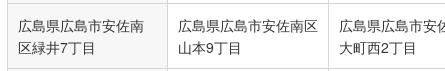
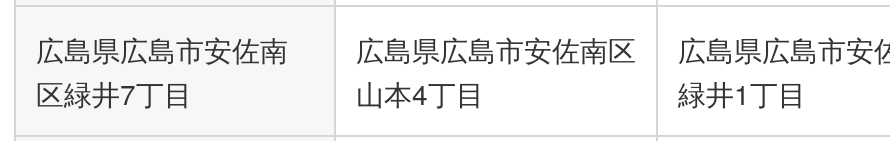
- 山本9丁目
+ 山本4丁目

- 大町西2丁目
+ 緑井1丁目
